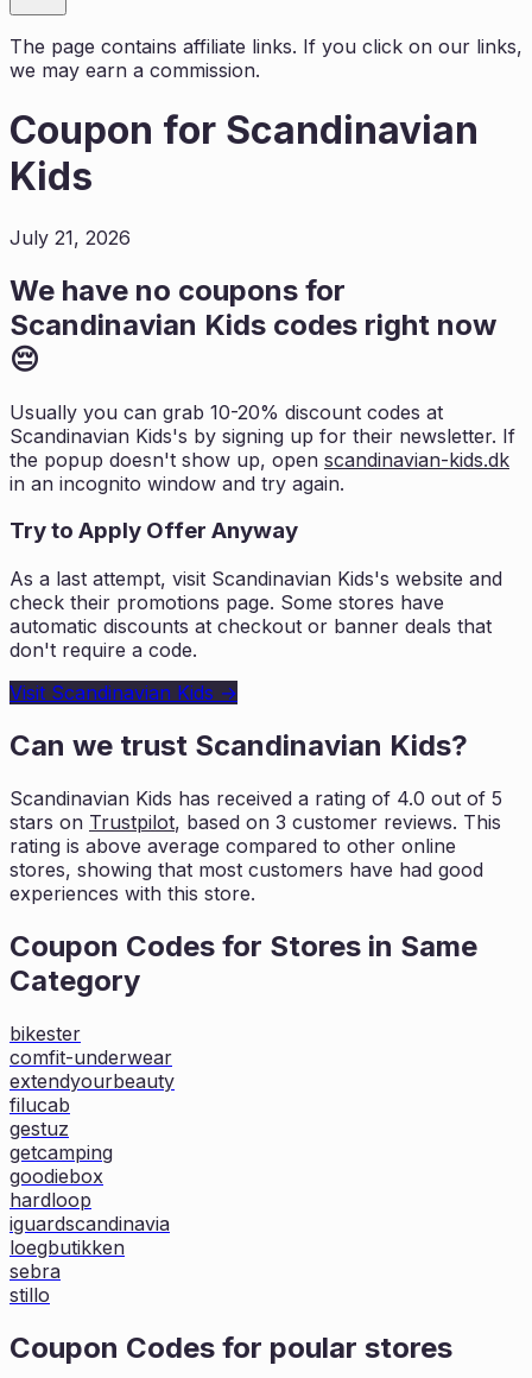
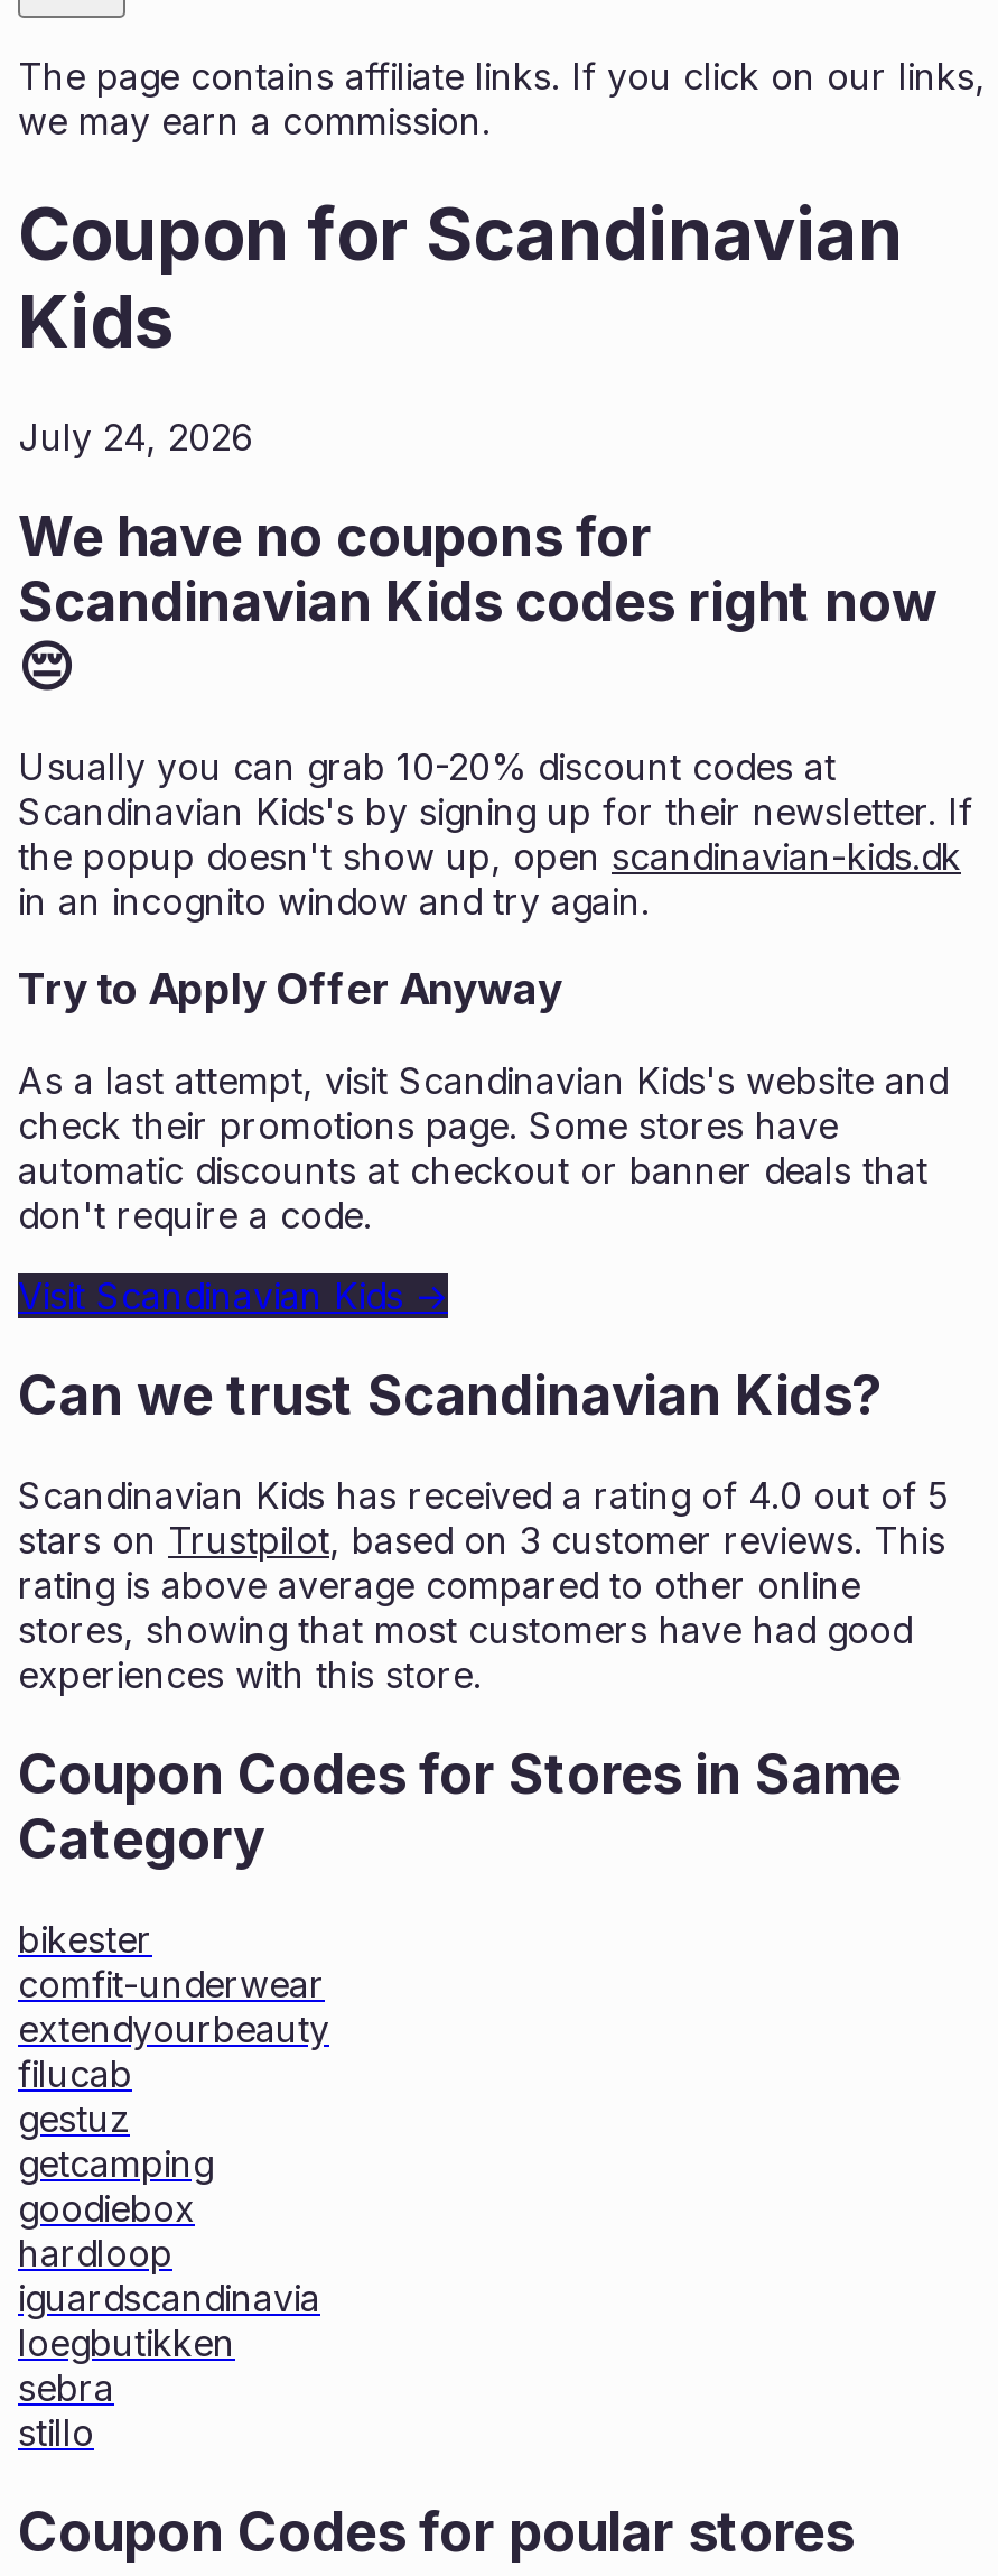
- July 21, 2026
+ July 24, 2026
